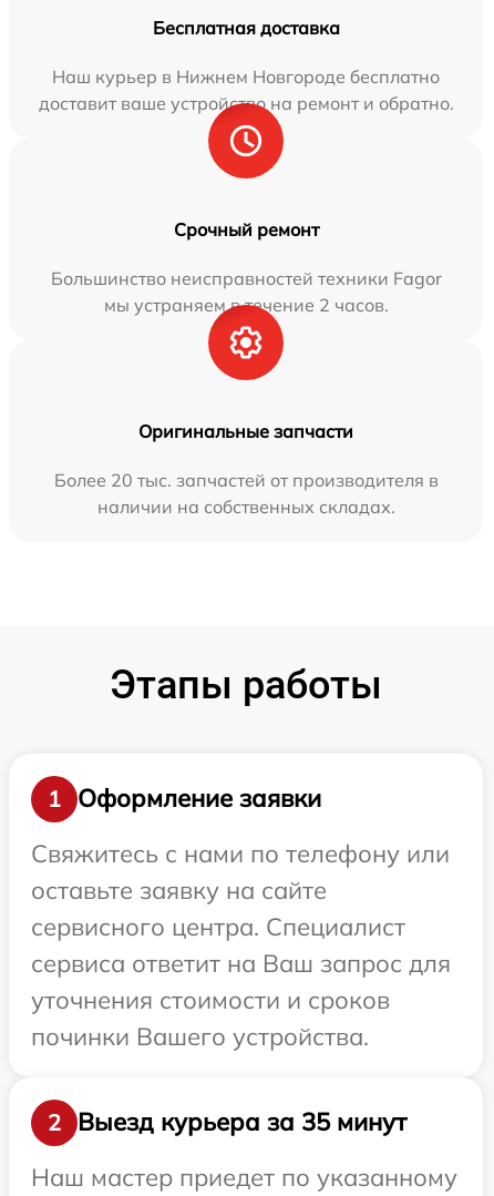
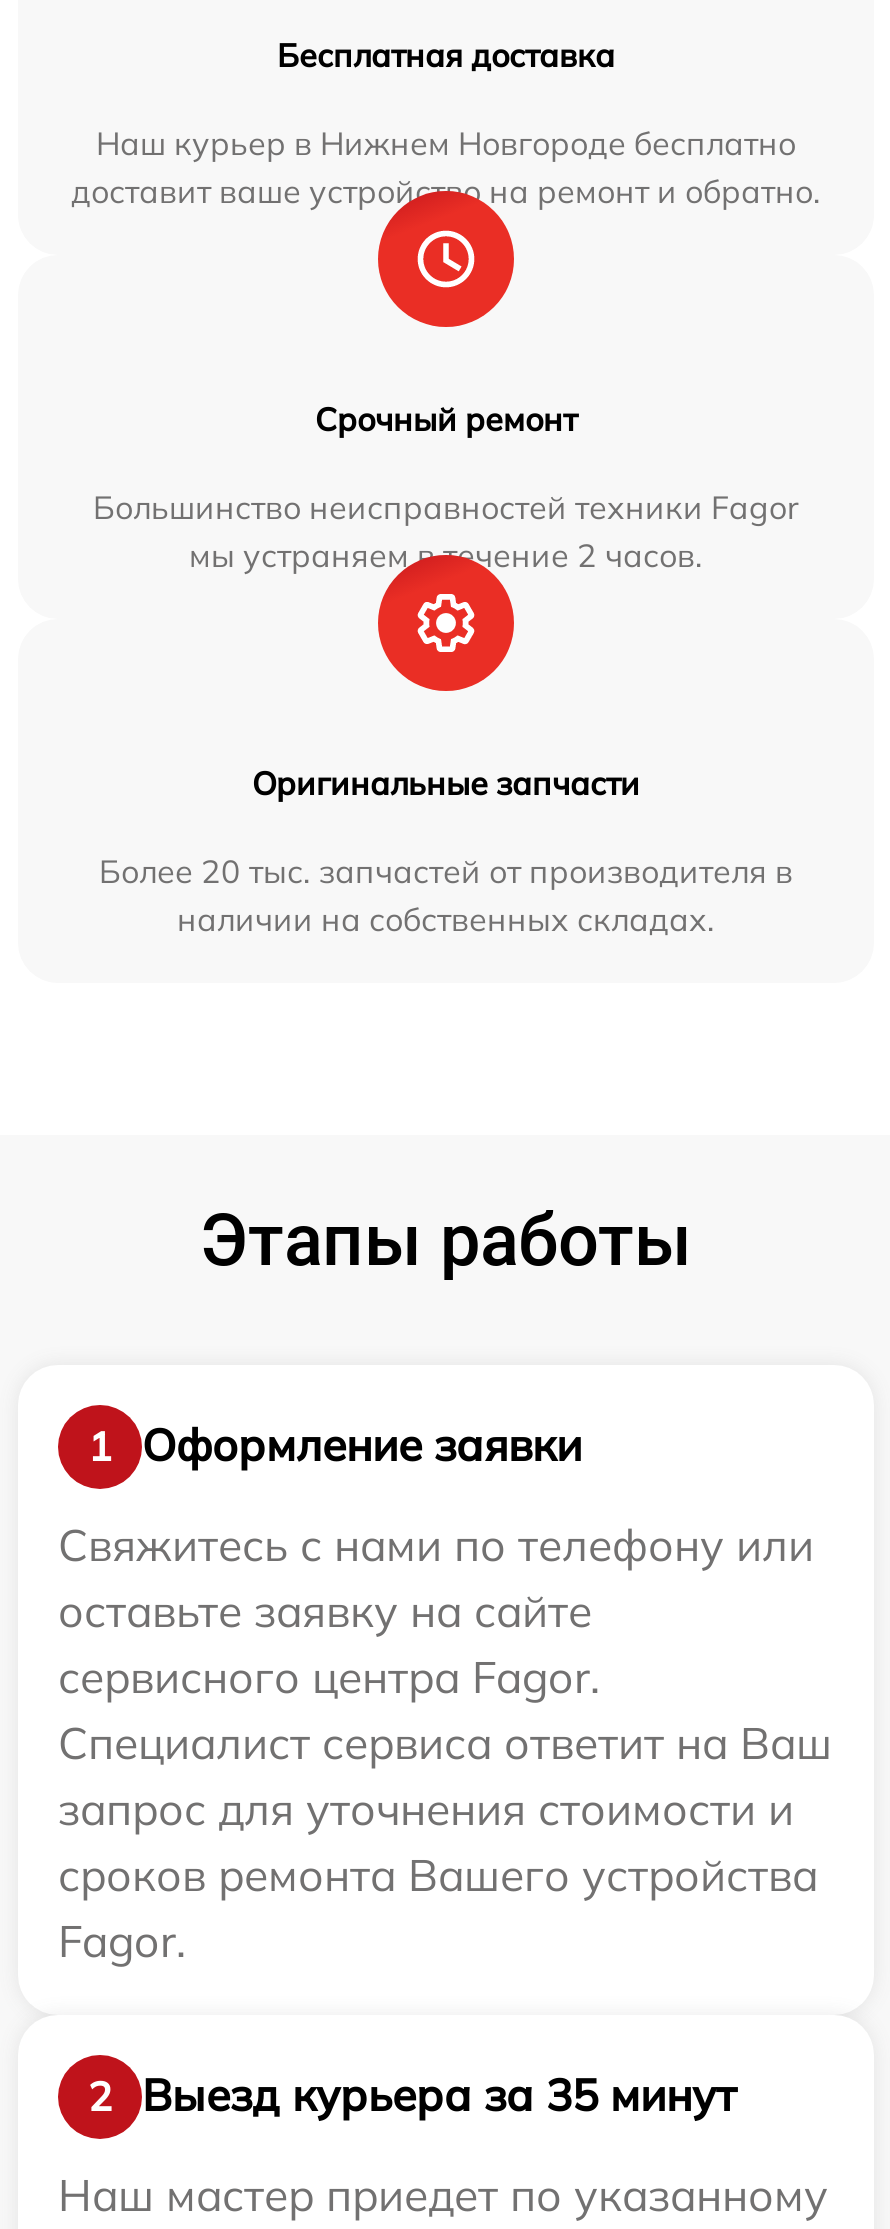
- сервисного центра. Специалист
- сервиса ответит на Ваш запрос для
- уточнения стоимости и сроков
- починки Вашего устройства.
+ сервисного центра Fagor.
+ Специалист сервиса ответит на Ваш
+ запрос для уточнения стоимости и
+ сроков ремонта Вашего устройства
+ Fagor.
